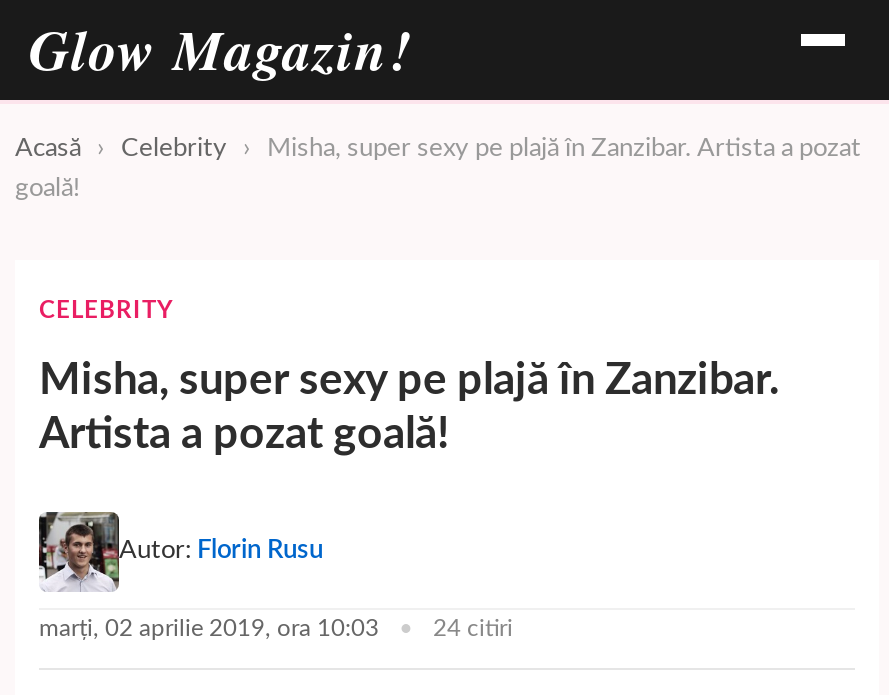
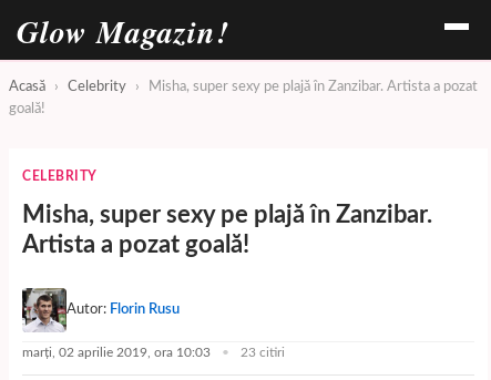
- 24 citiri
+ 23 citiri
